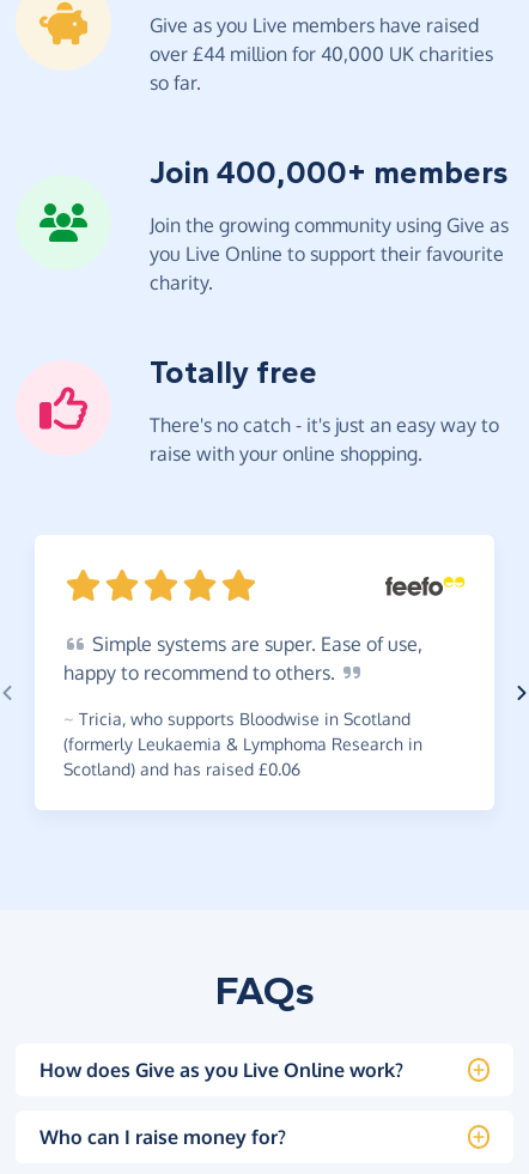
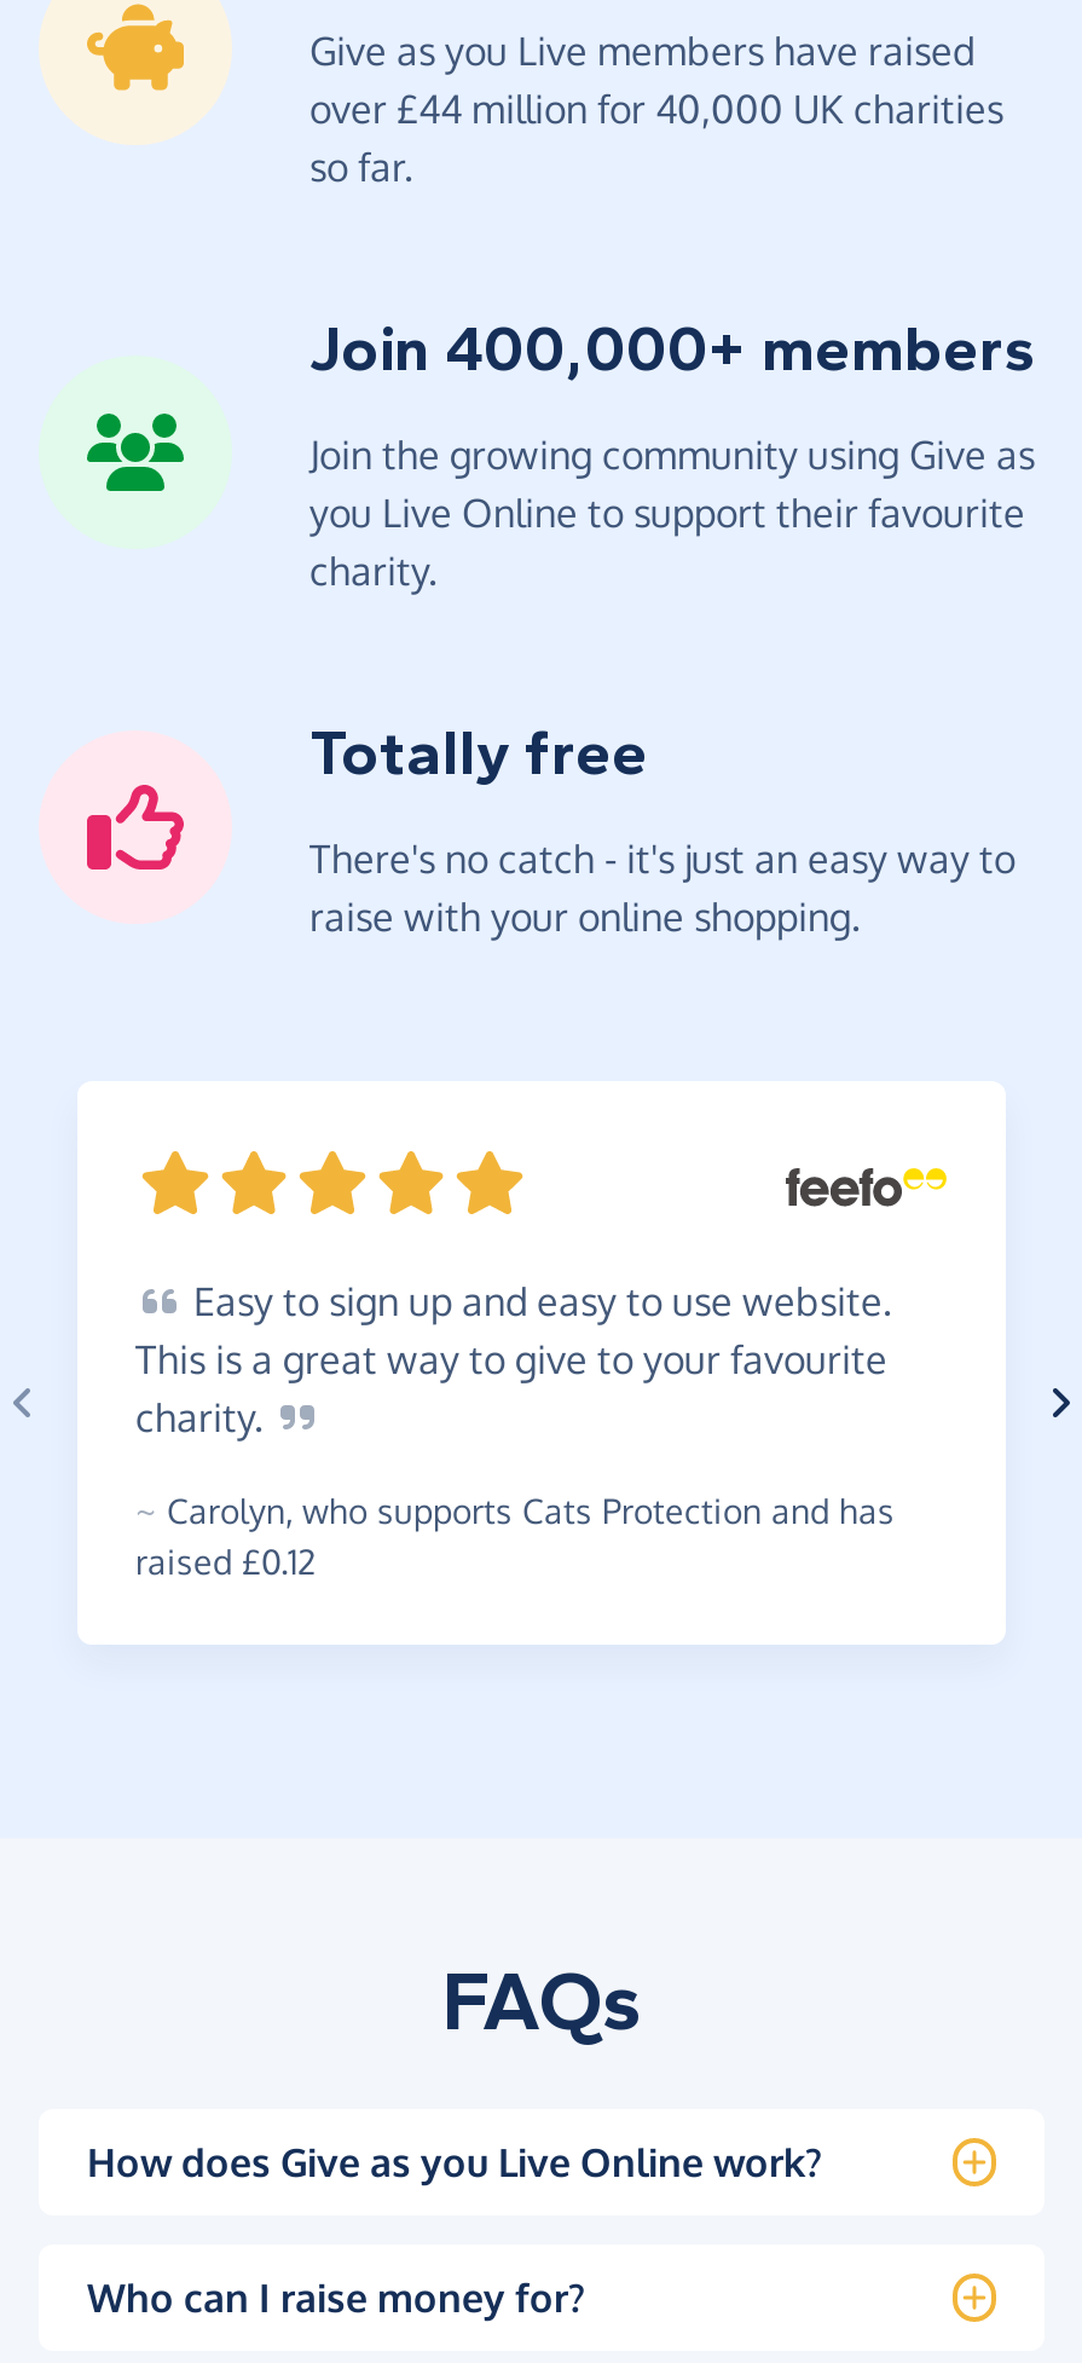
- Simple systems are super. Ease of use,
- happy to recommend to others.
+ Easy to sign up and easy to use website.
+ This is a great way to give to your favourite
+ charity.

- ~ Tricia, who supports Bloodwise in Scotland
- (formerly Leukaemia & Lymphoma Research in
- Scotland) and has raised £0.06
+ ~ Carolyn, who supports Cats Protection and has
+ raised £0.12
